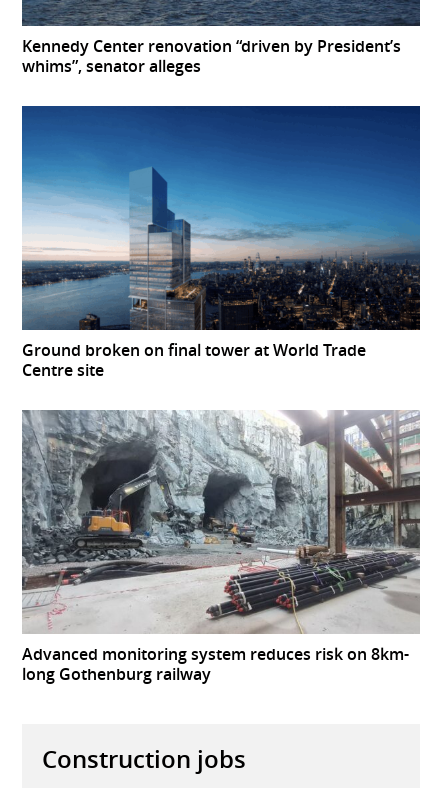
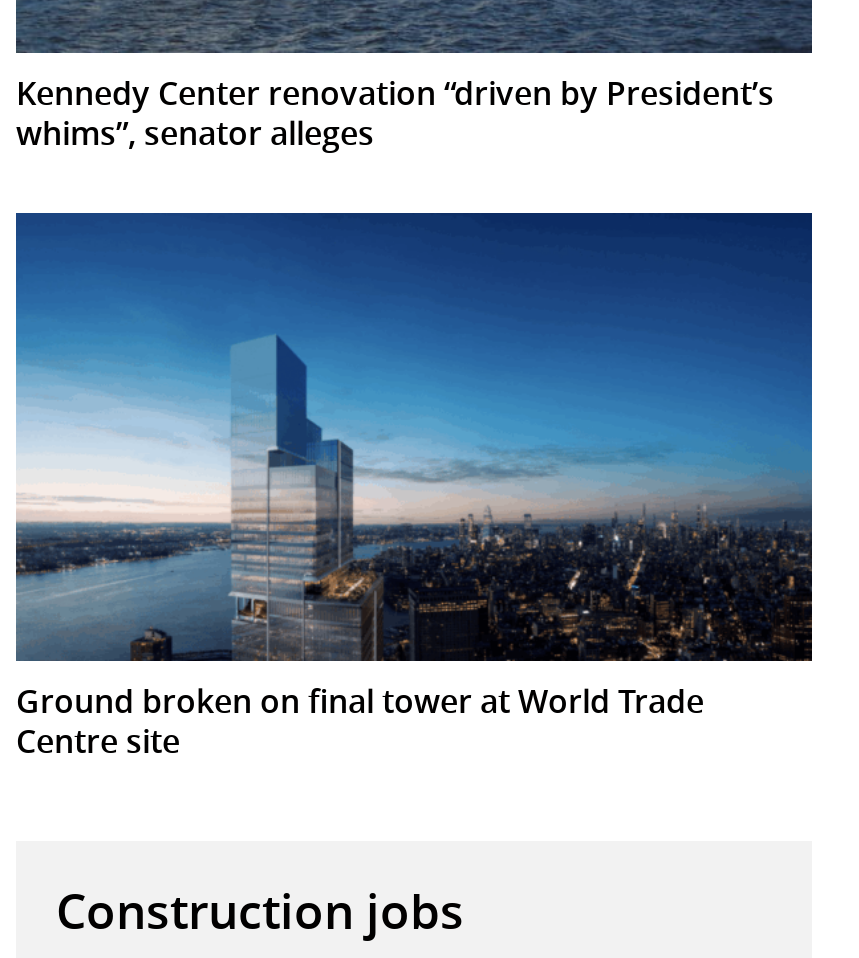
- [image]
- Advanced monitoring system reduces risk on 8km-
- long Gothenburg railway
